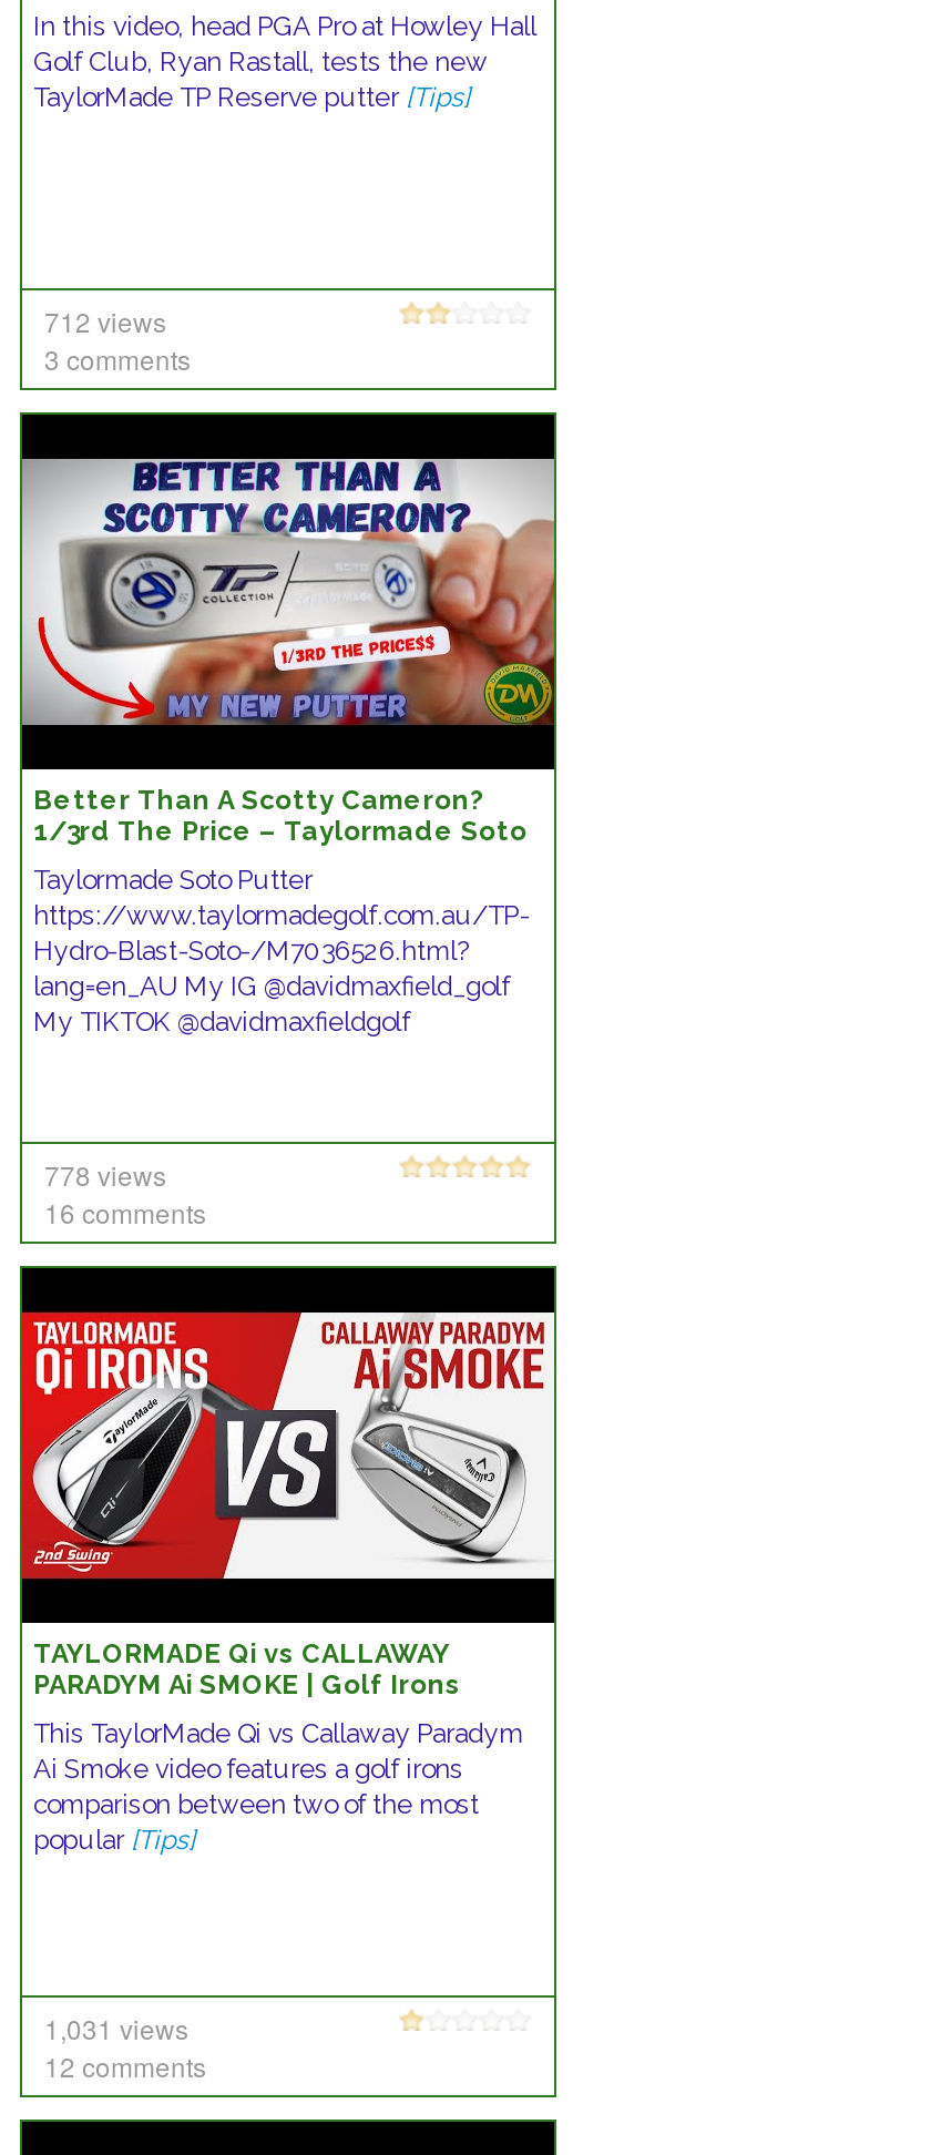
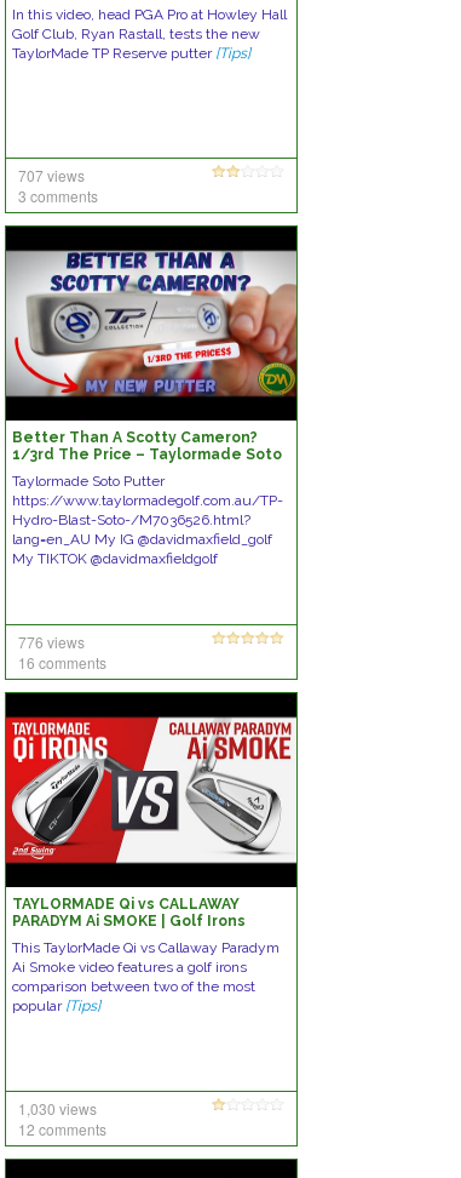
- 712 views
+ 707 views

- 778 views
+ 776 views

- 1,031 views
+ 1,030 views
